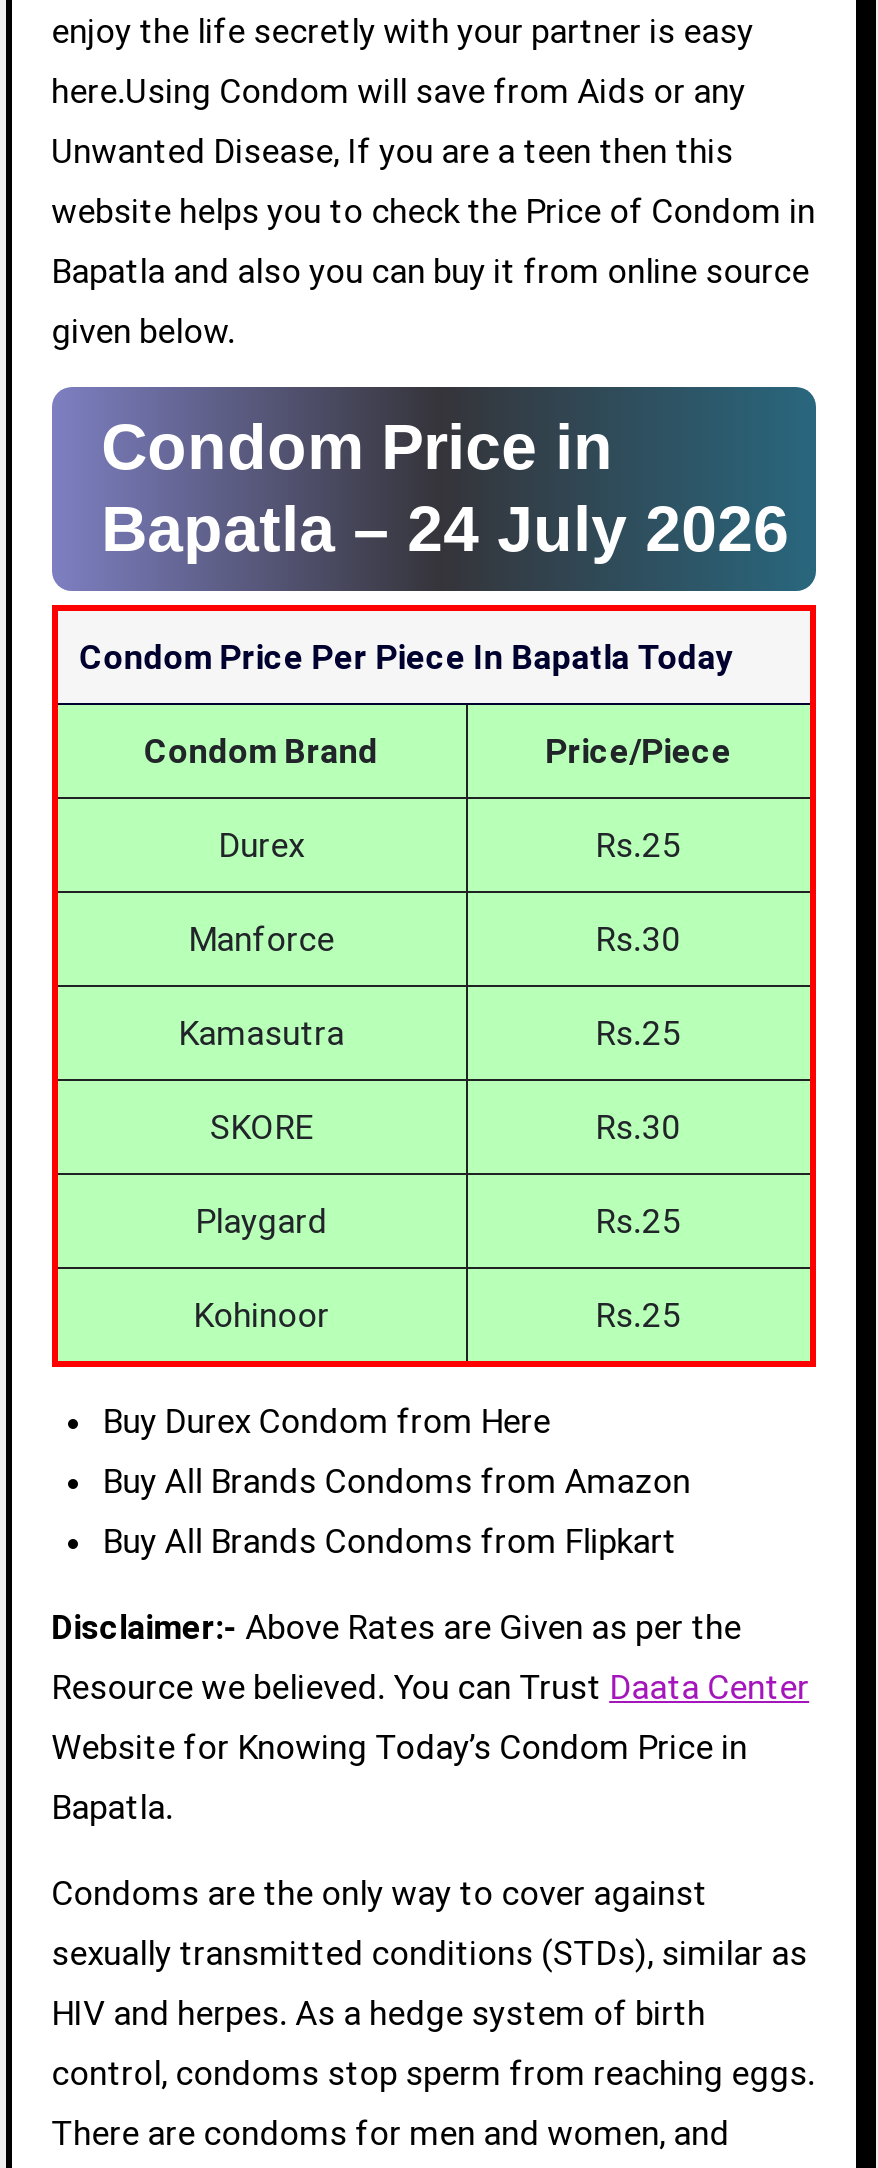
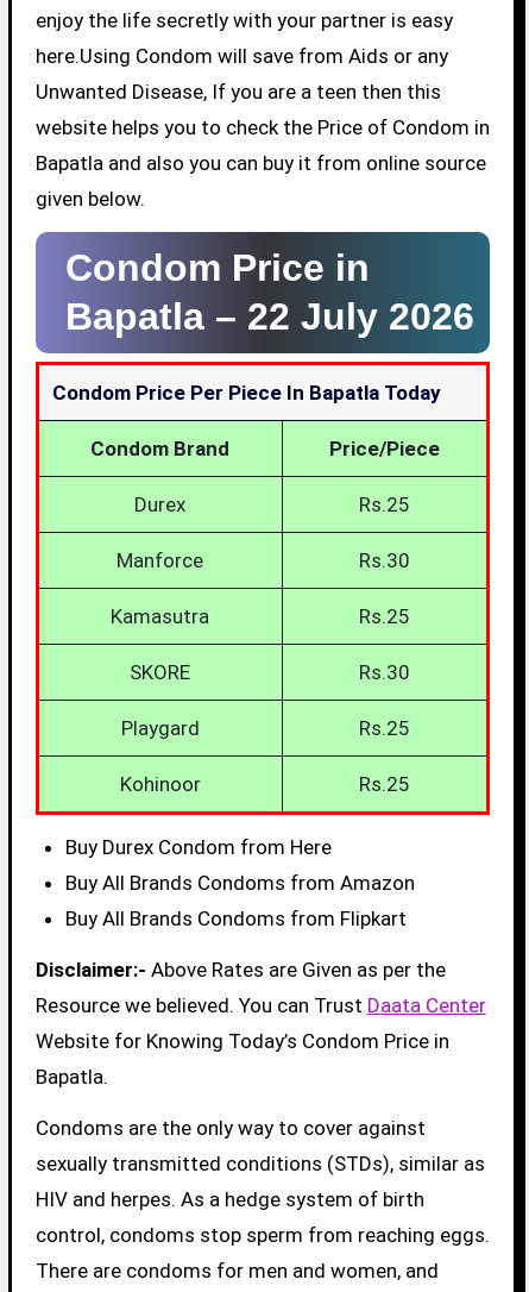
- Bapatla – 24 July 2026
+ Bapatla – 22 July 2026
